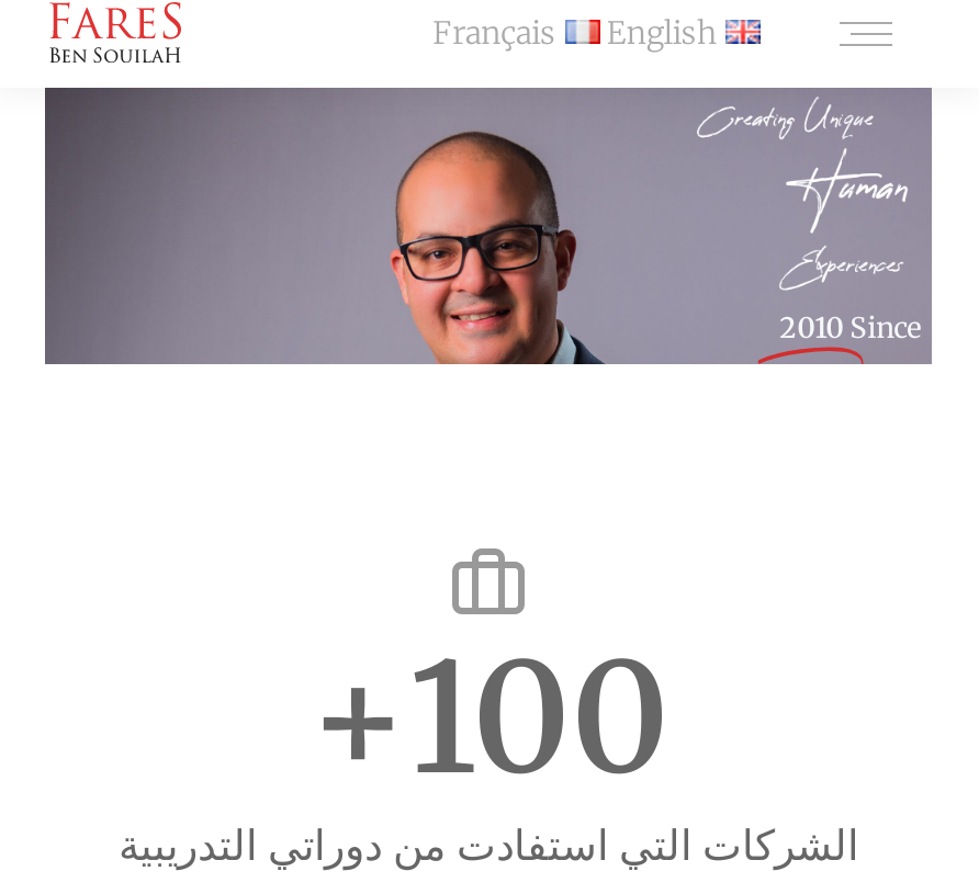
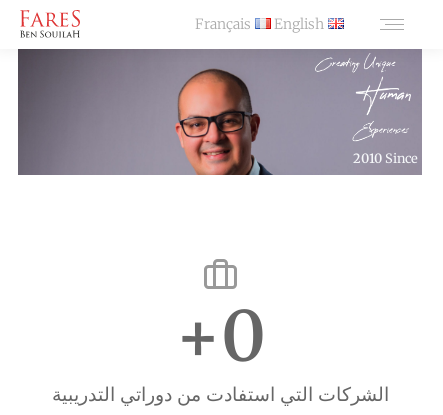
- 100
+ 0
